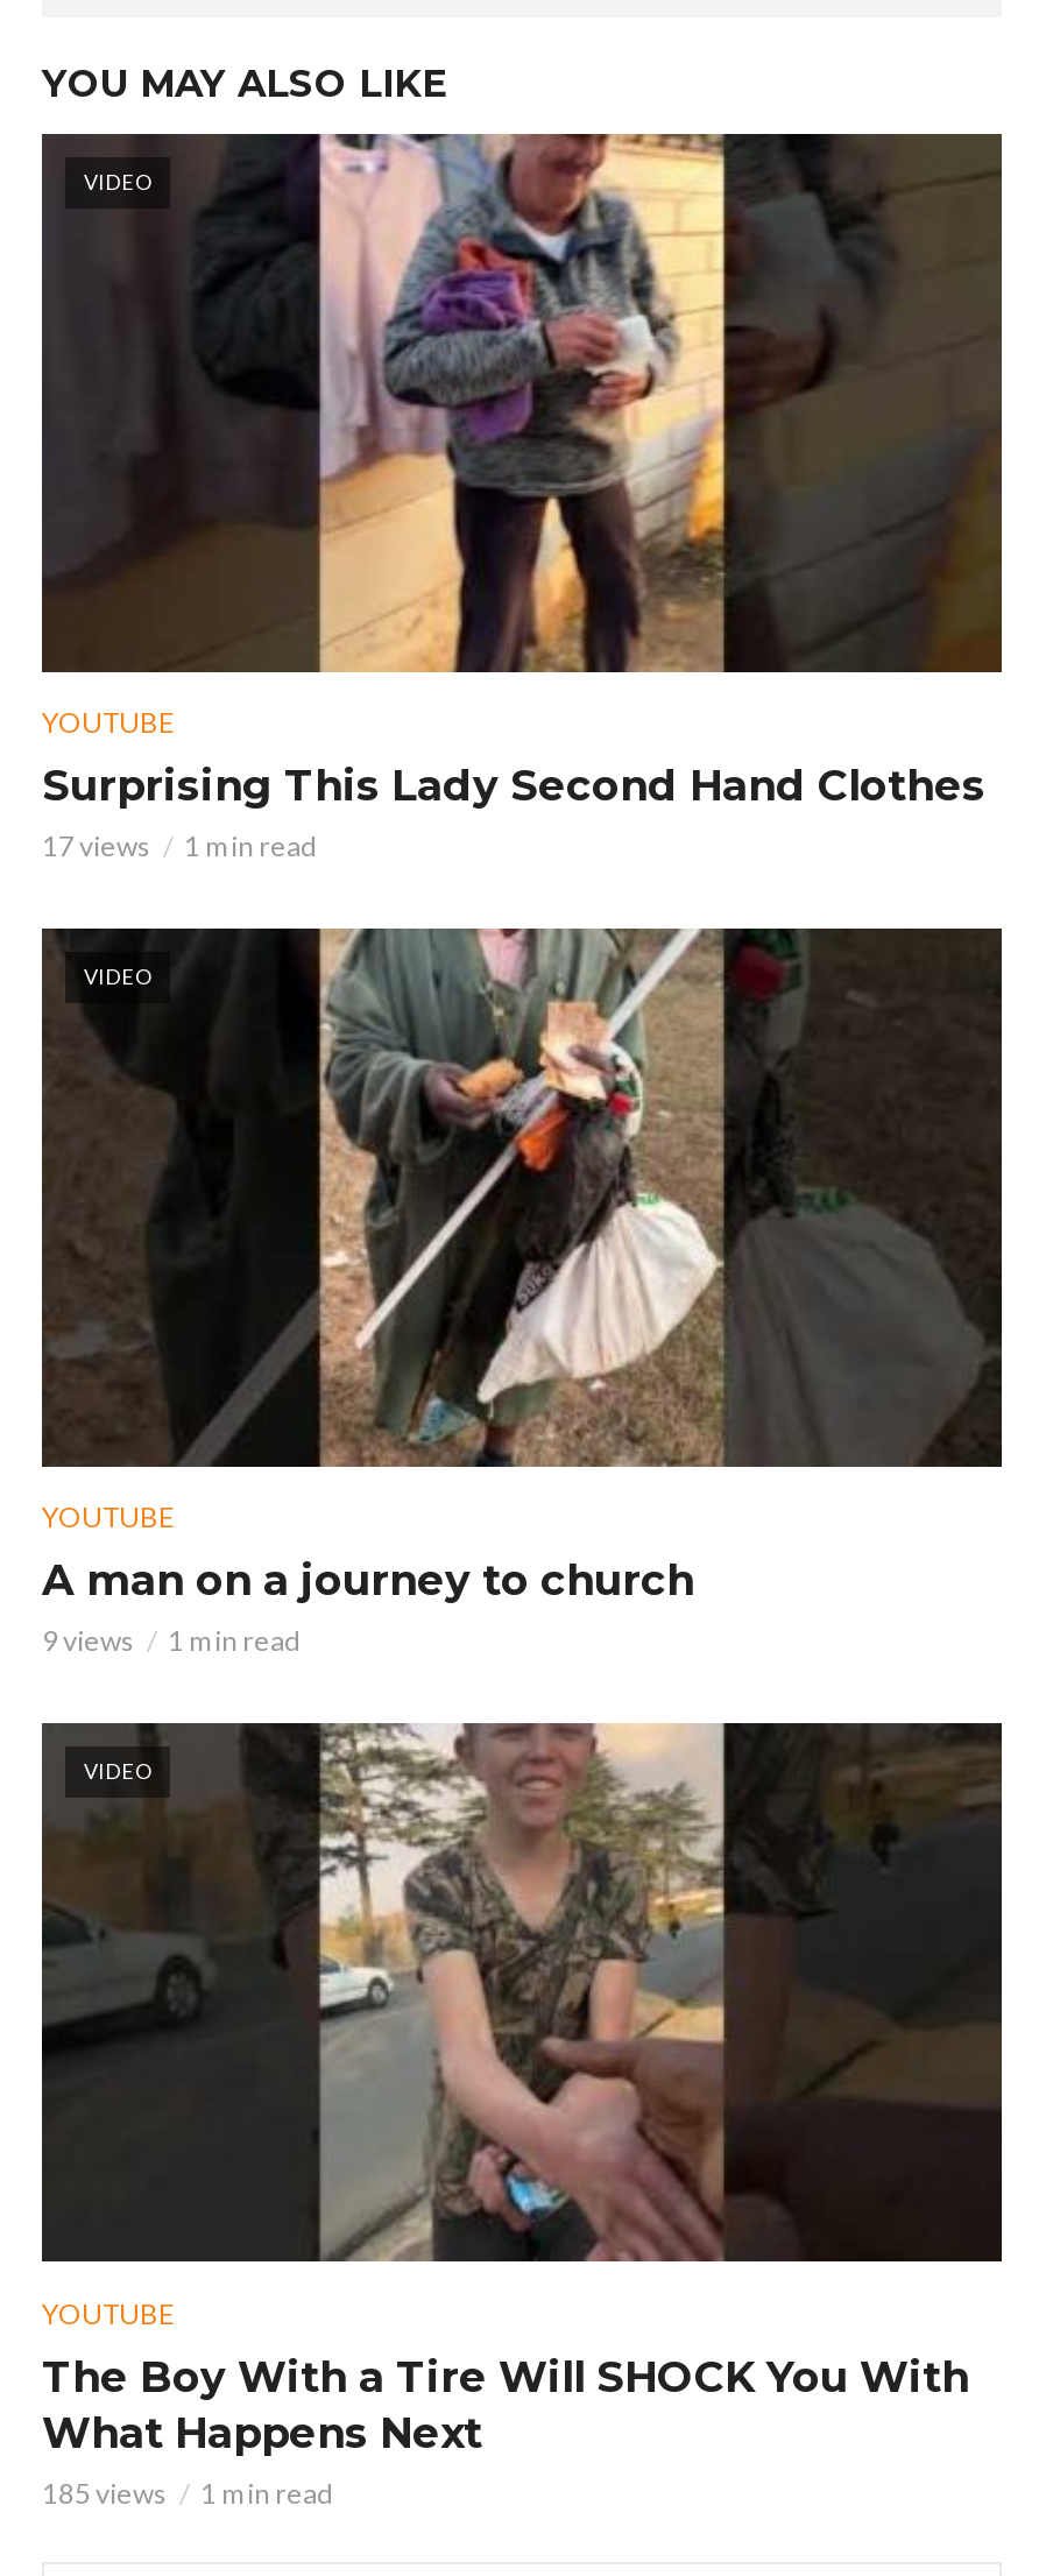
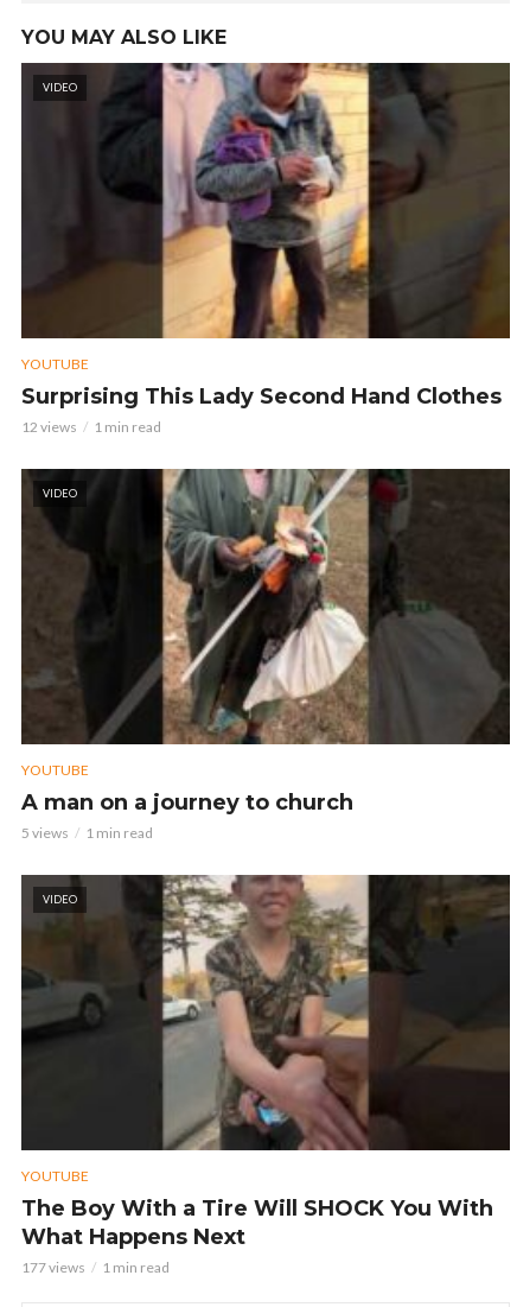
- 17 views 1 min read
+ 12 views 1 min read

- 9 views 1 min read
+ 5 views 1 min read

- 185 views 1 min read
+ 177 views 1 min read
